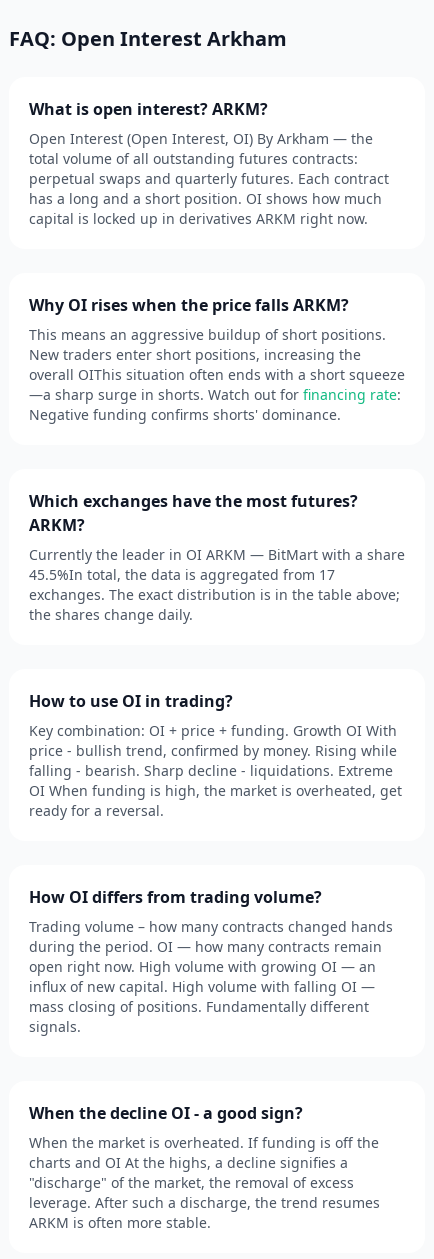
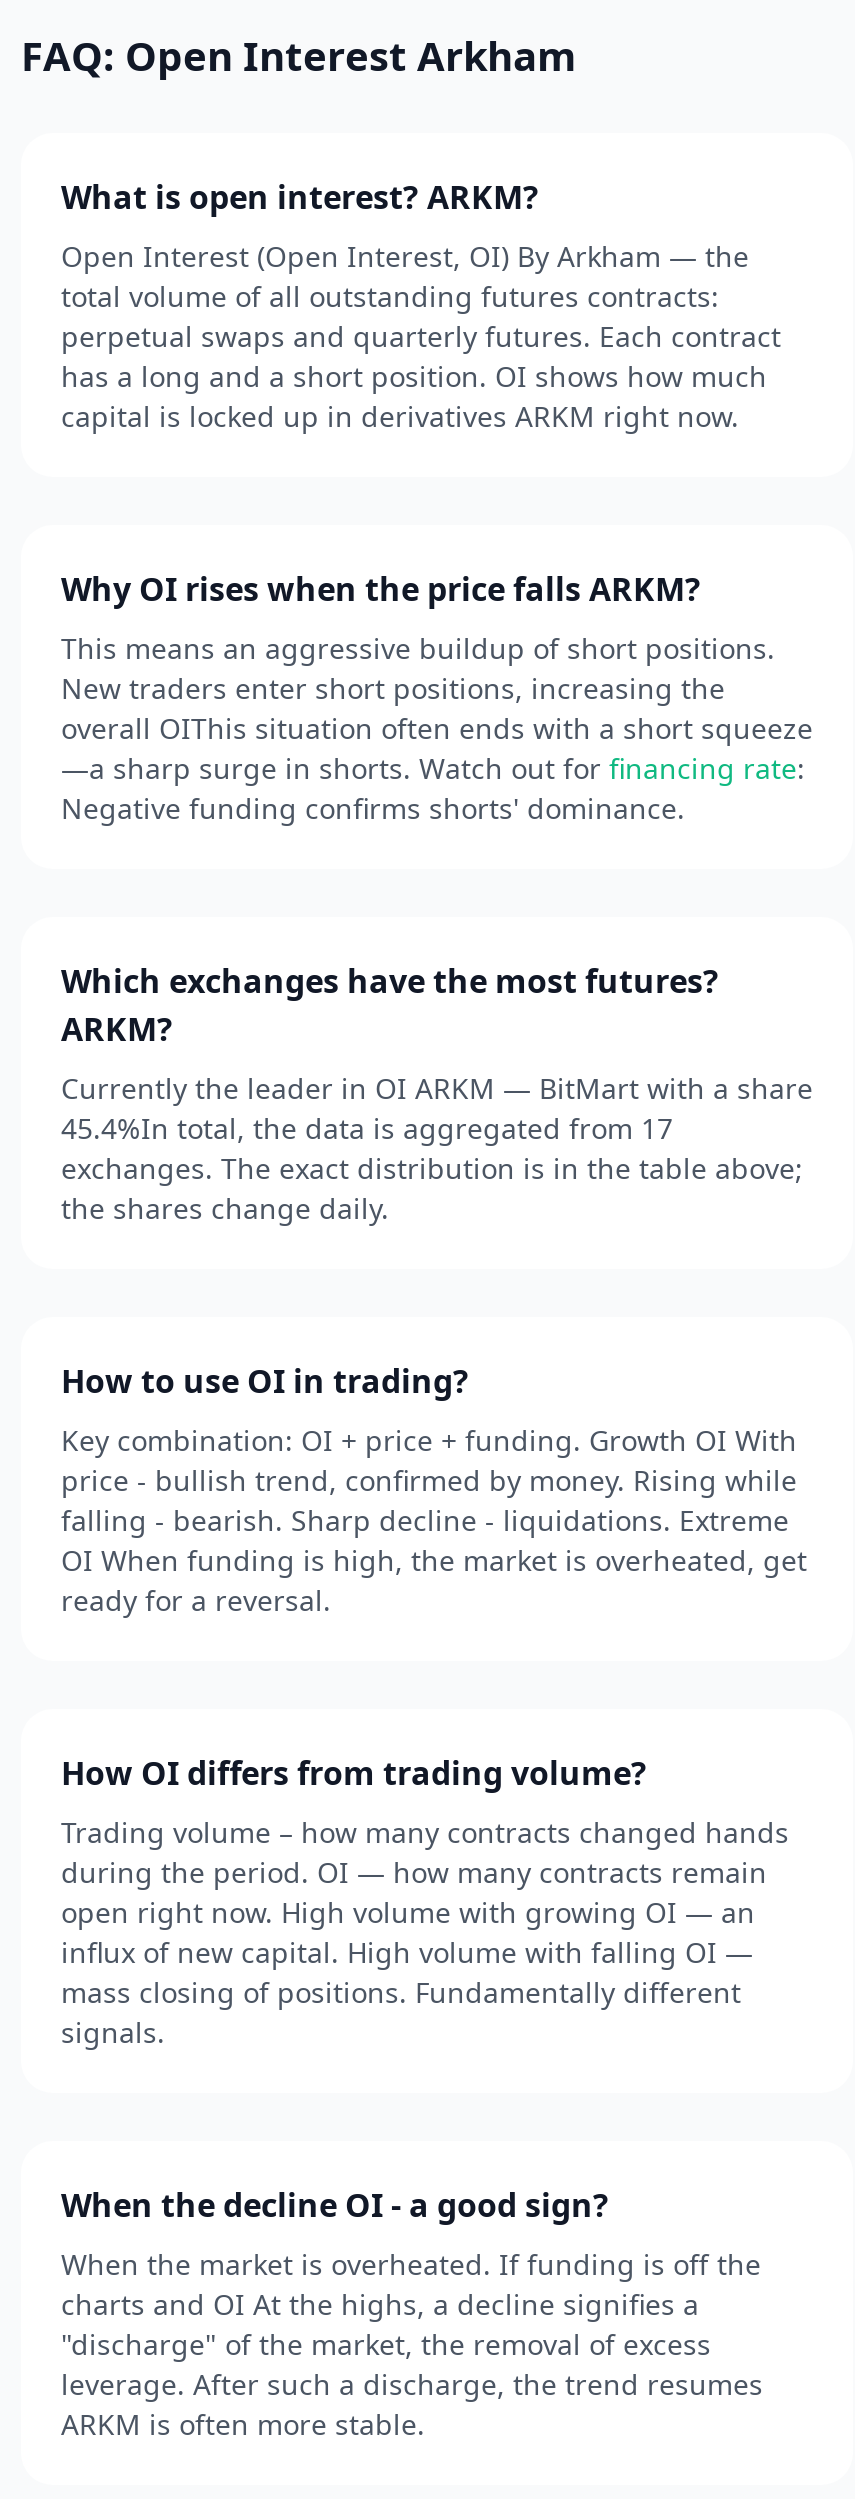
- 45.5%In total, the data is aggregated from 17
+ 45.4%In total, the data is aggregated from 17
